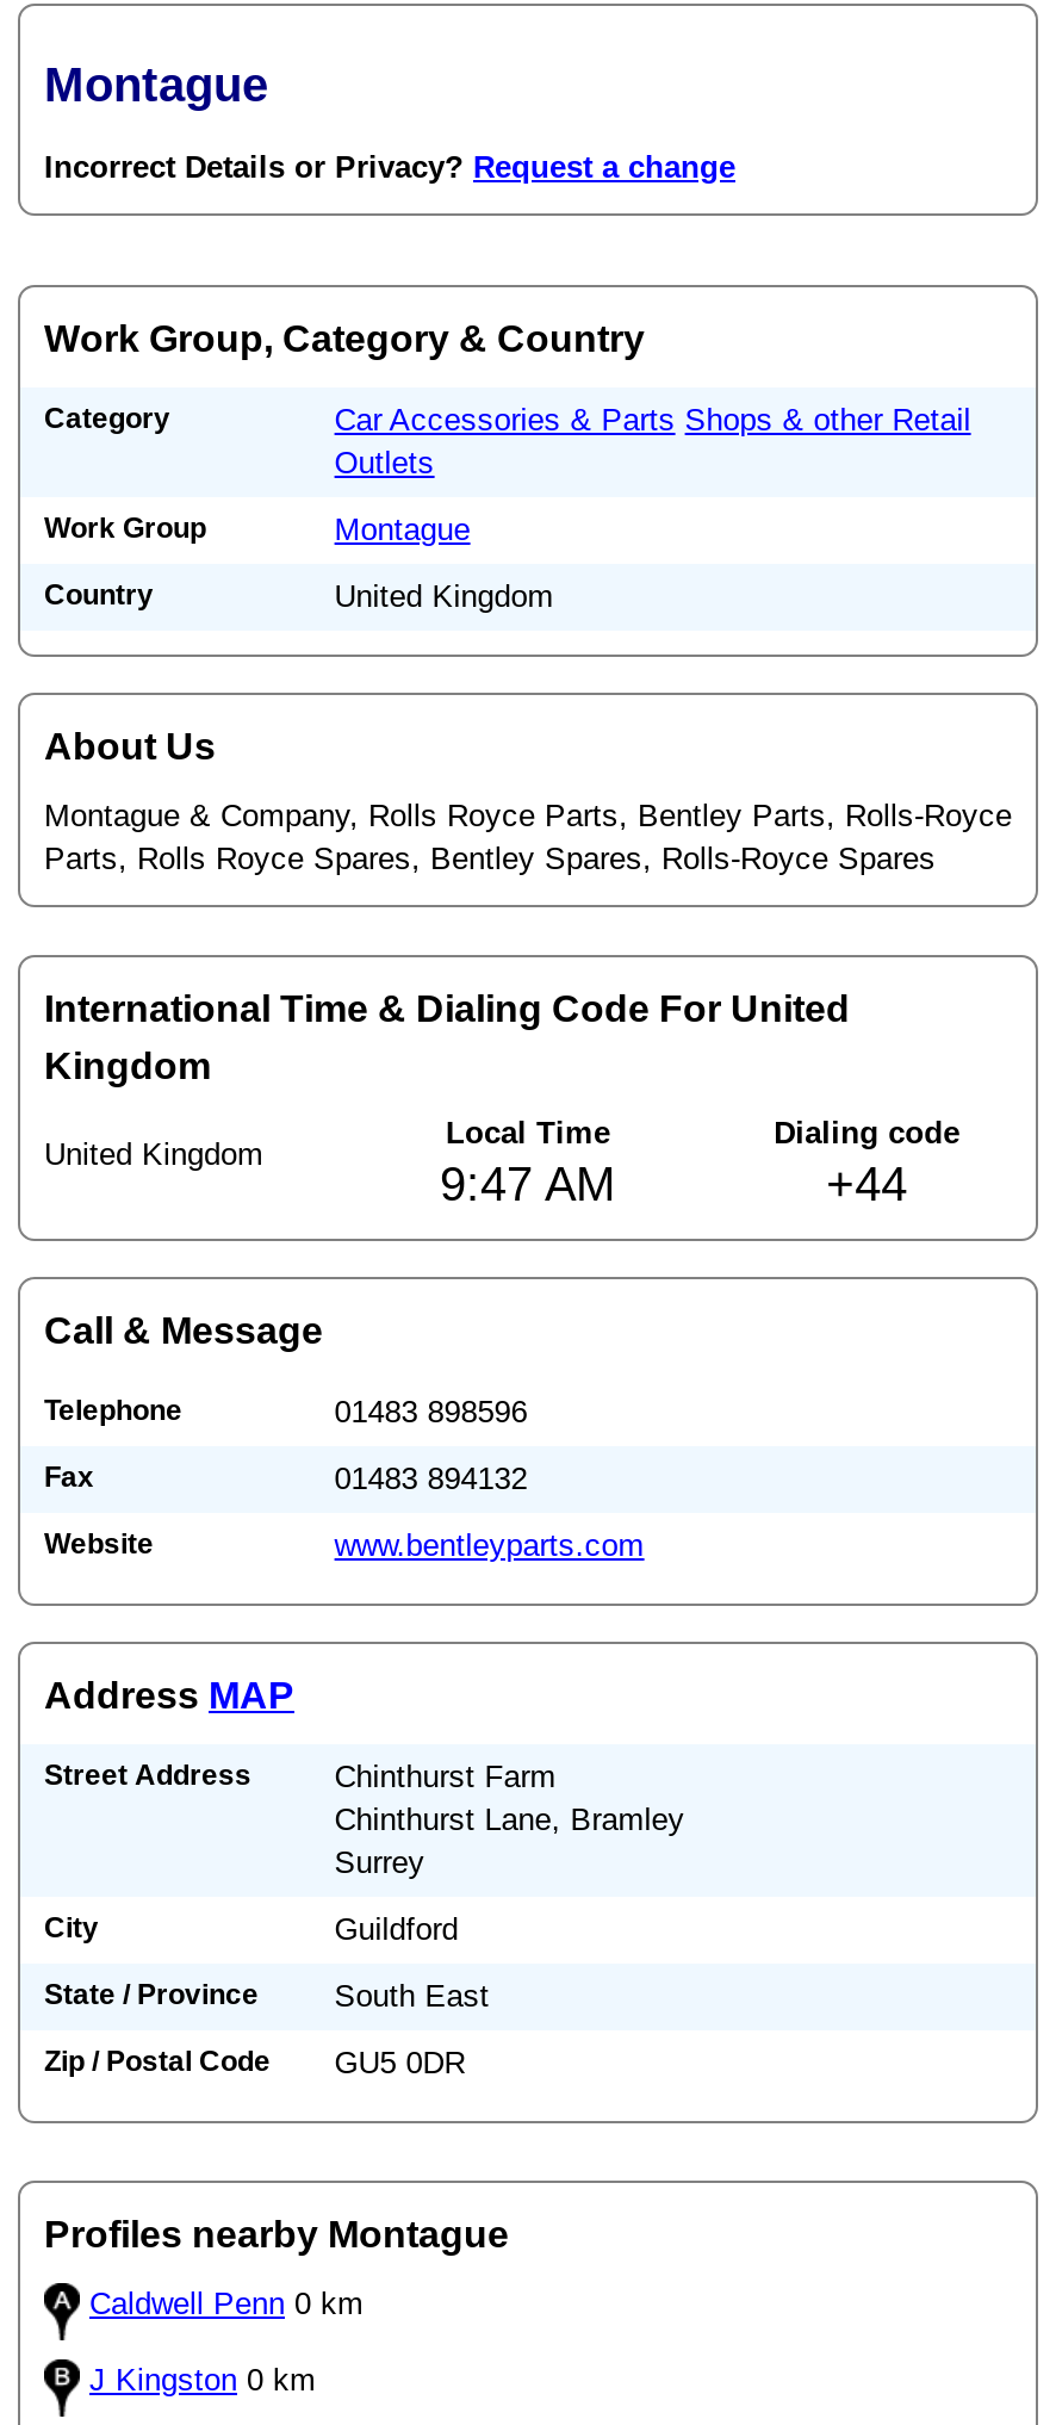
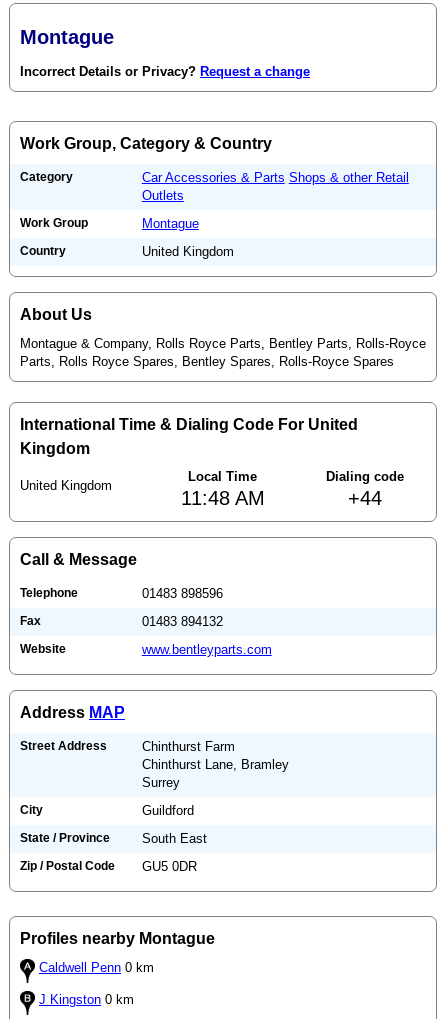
- 9:47 AM
+ 11:48 AM
